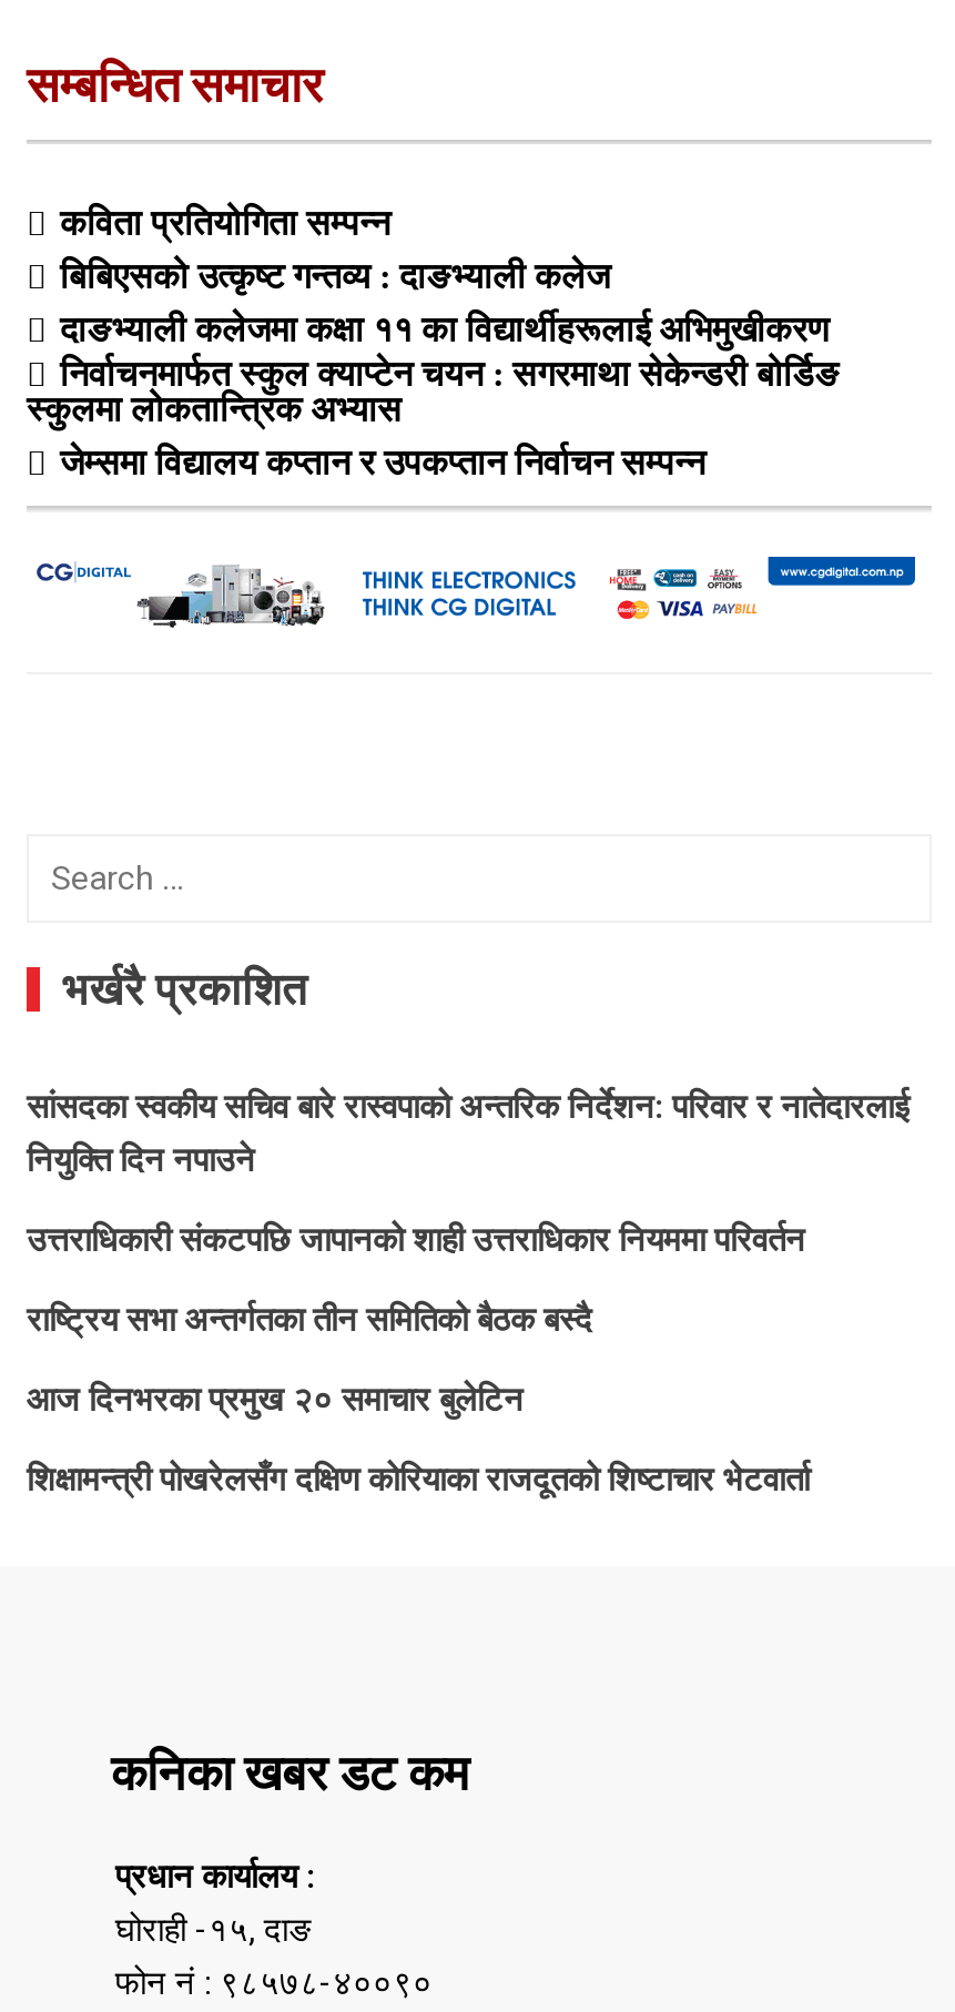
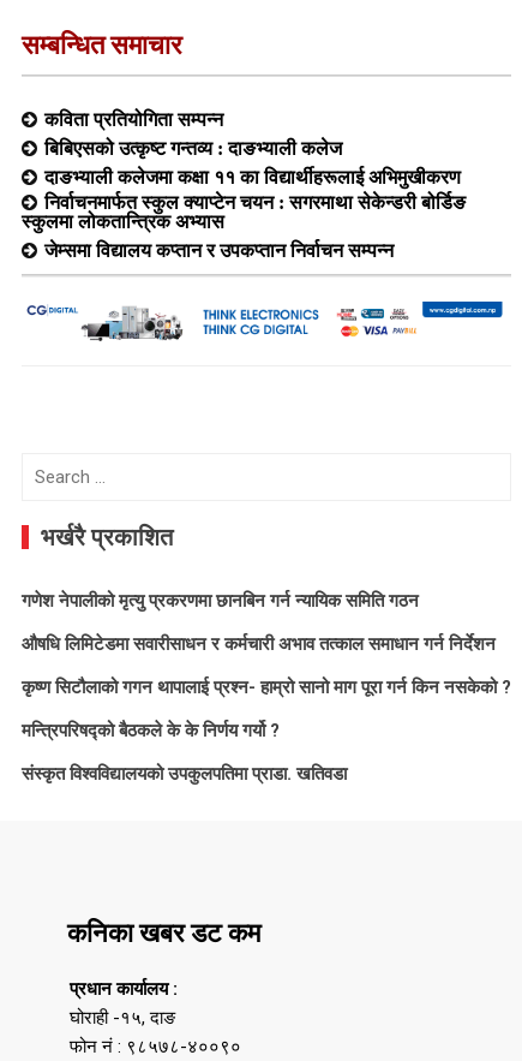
- सांसदका स्वकीय सचिव बारे रास्वपाको अन्तरिक निर्देशन: परिवार र नातेदारलाई
- नियुक्ति दिन नपाउने
+ गणेश नेपालीको मृत्यु प्रकरणमा छानबिन गर्न न्यायिक समिति गठन

- उत्तराधिकारी संकटपछि जापानको शाही उत्तराधिकार नियममा परिवर्तन
+ औषधि लिमिटेडमा सवारीसाधन र कर्मचारी अभाव तत्काल समाधान गर्न निर्देशन

- राष्ट्रिय सभा अन्तर्गतका तीन समितिको बैठक बस्दै
+ कृष्ण सिटौलाको गगन थापालाई प्रश्न- हाम्रो सानो माग पूरा गर्न किन नसकेको ?

- आज दिनभरका प्रमुख २० समाचार बुलेटिन
+ मन्त्रिपरिषद्को बैठकले के के निर्णय गर्यो ?

- शिक्षामन्त्री पोखरेलसँग दक्षिण कोरियाका राजदूतको शिष्टाचार भेटवार्ता
+ संस्कृत विश्वविद्यालयको उपकुलपतिमा प्राडा. खतिवडा
